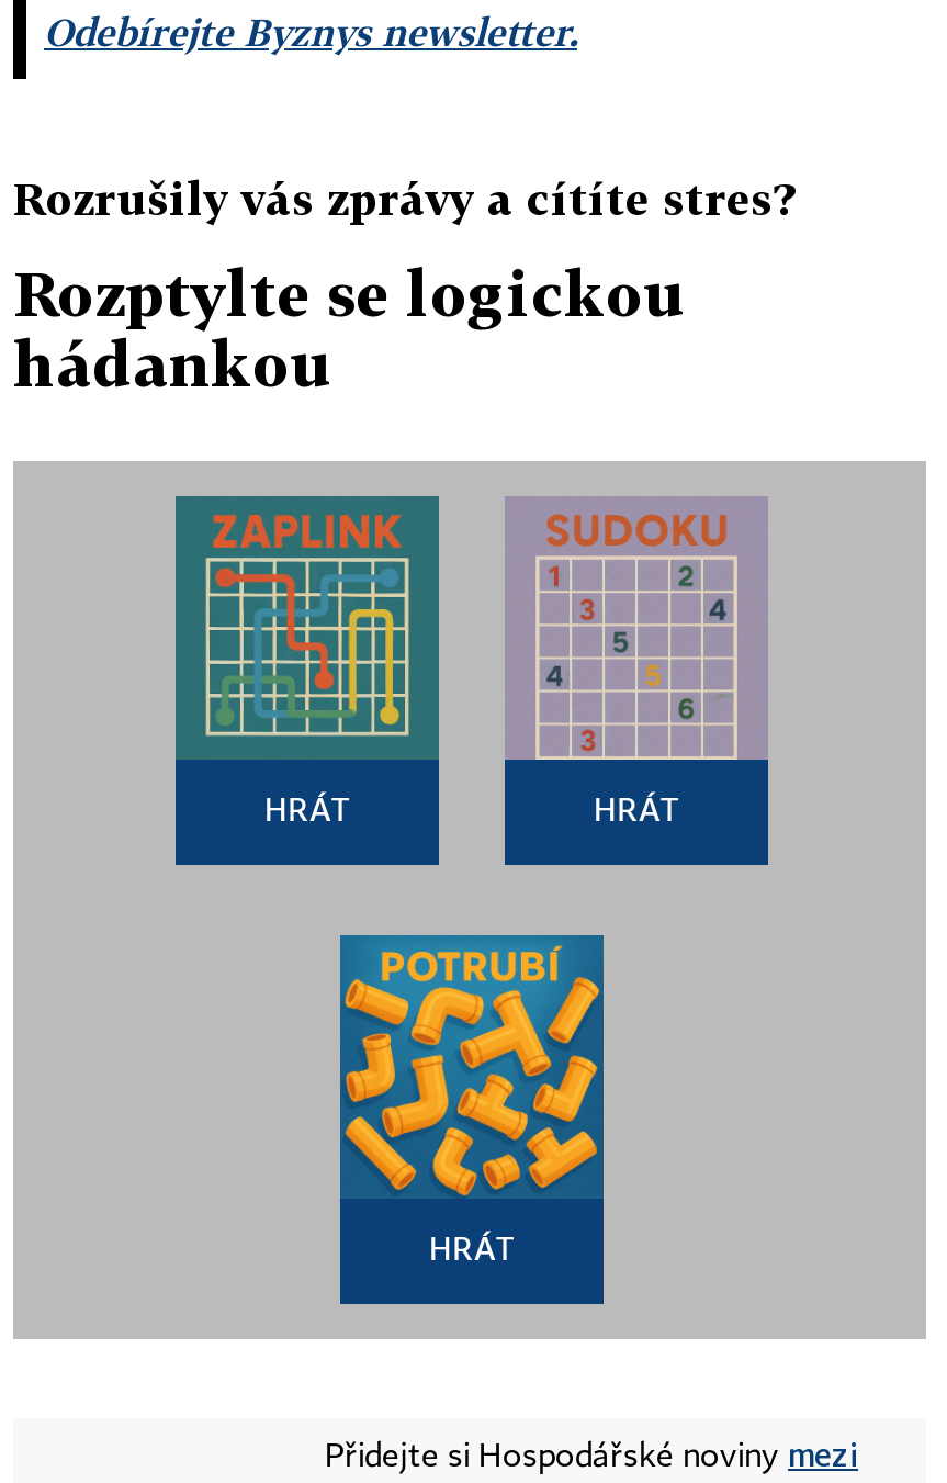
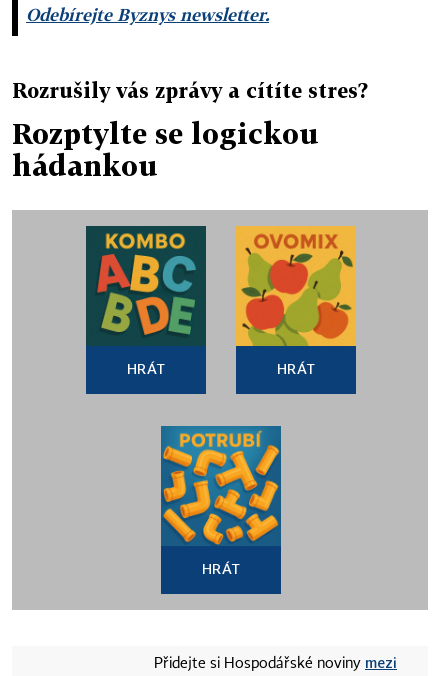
- [image]
+ [image]

- [image]
+ [image]
